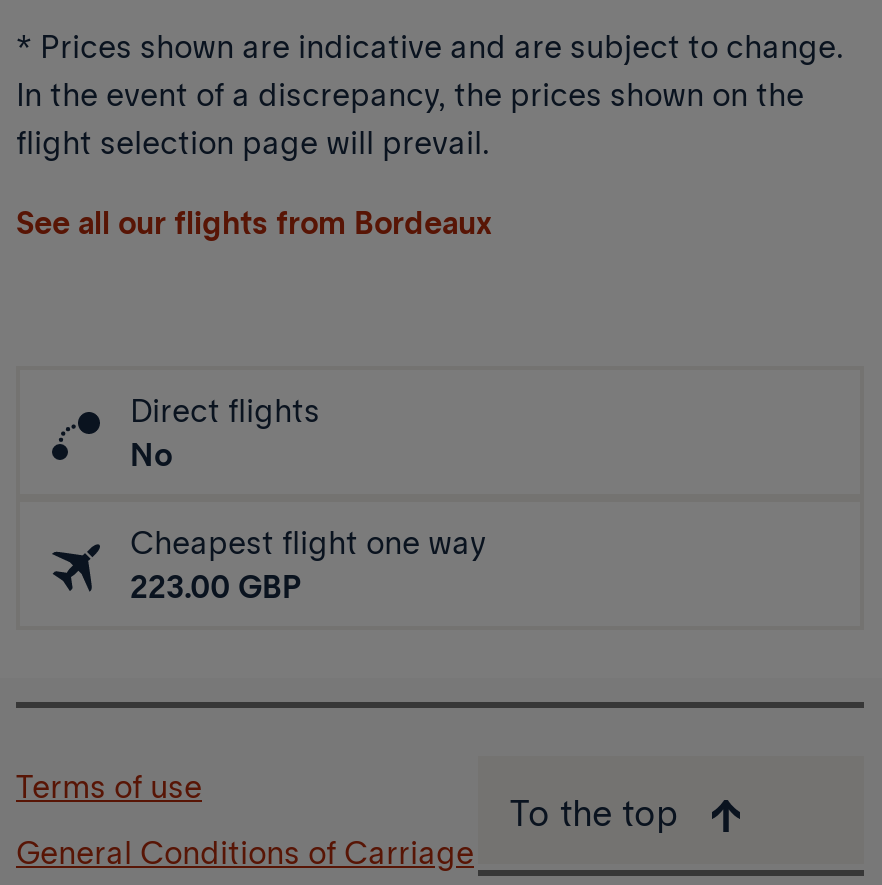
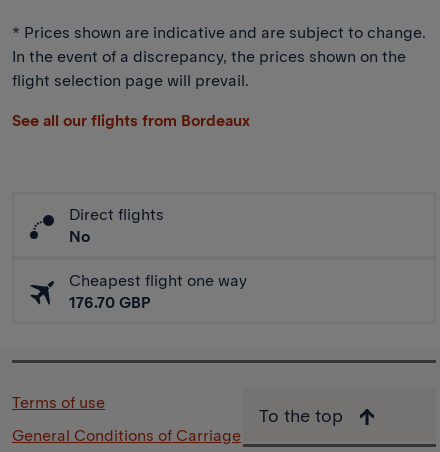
- 223.00 GBP
+ 176.70 GBP
